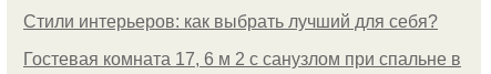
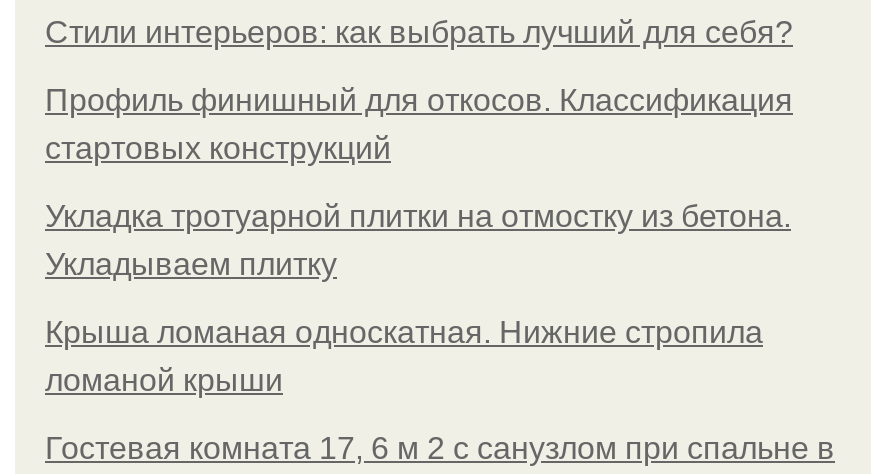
+ Профиль финишный для откосов. Классификация
+ стартовых конструкций
+ Укладка тротуарной плитки на отмостку из бетона.
+ Укладываем плитку
+ Крыша ломаная односкатная. Нижние стропила
+ ломаной крыши
